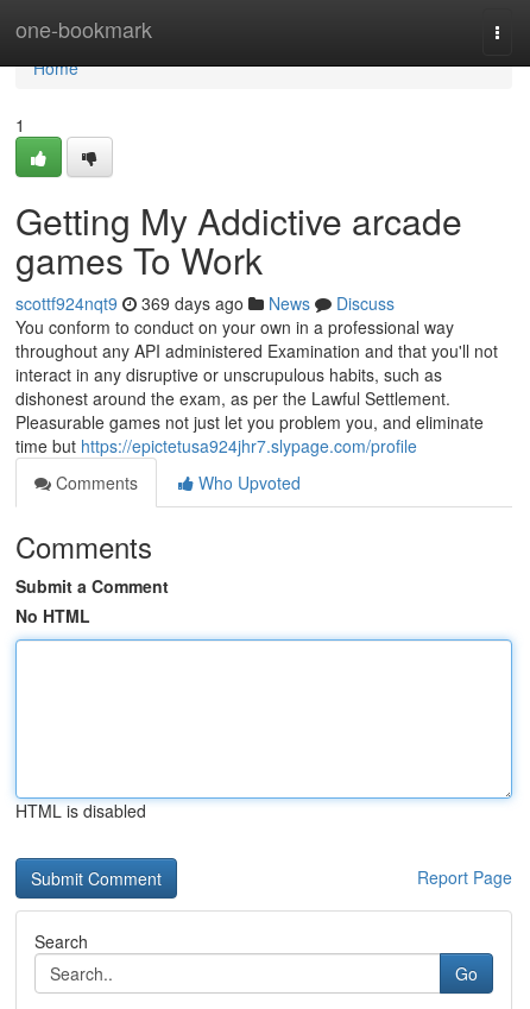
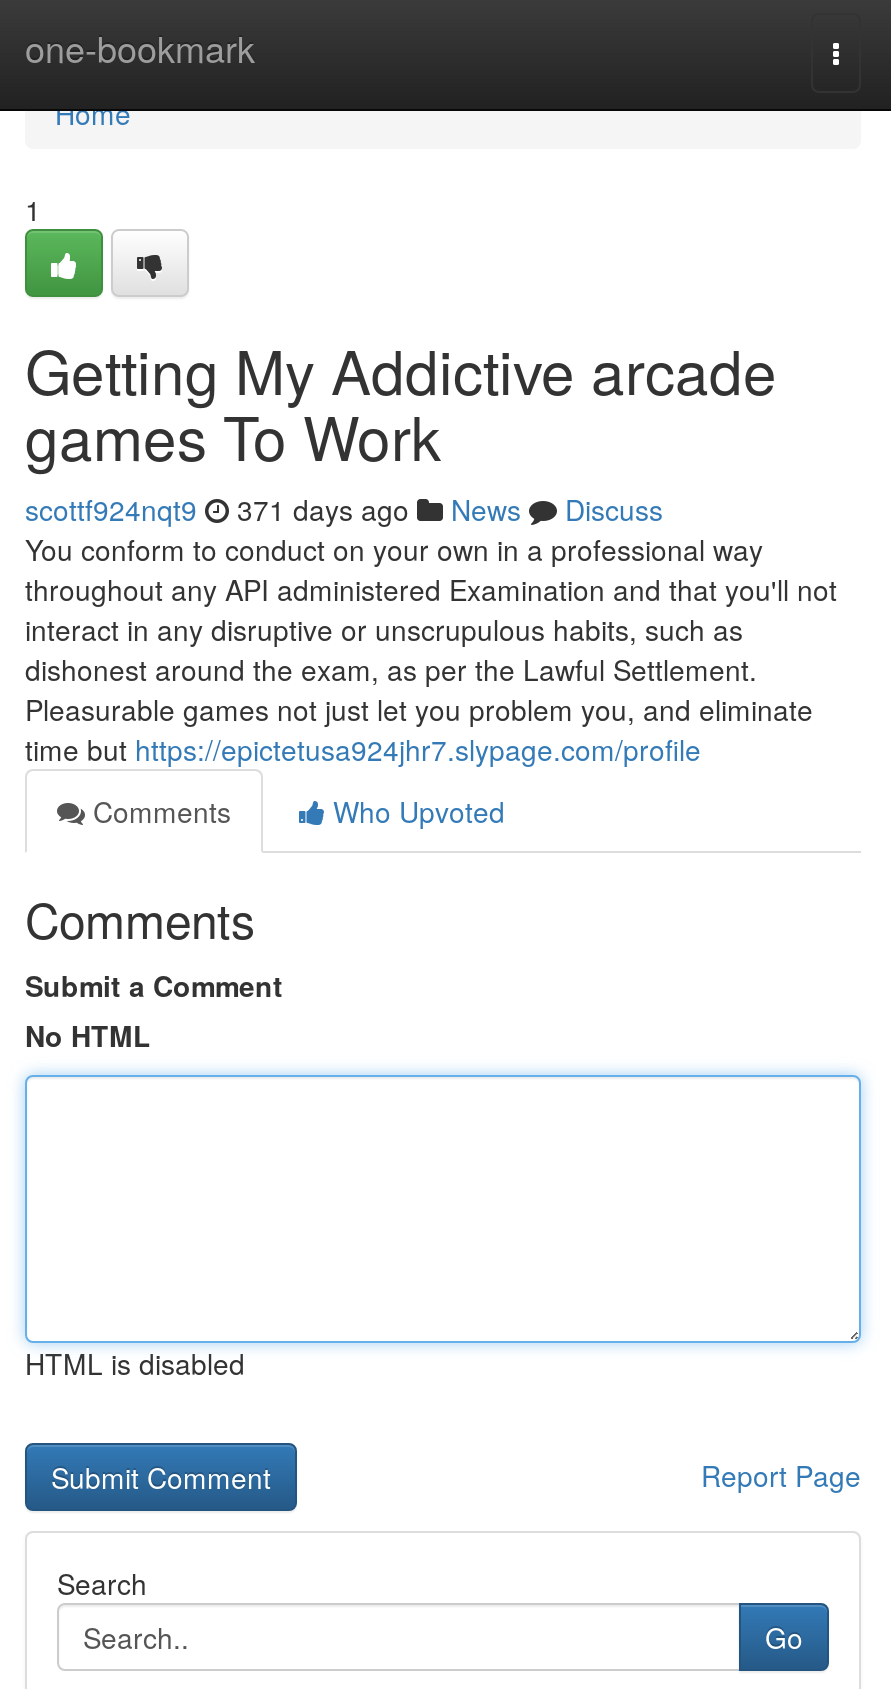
- scottf924nqt9 369 days ago News Discuss
+ scottf924nqt9 371 days ago News Discuss
